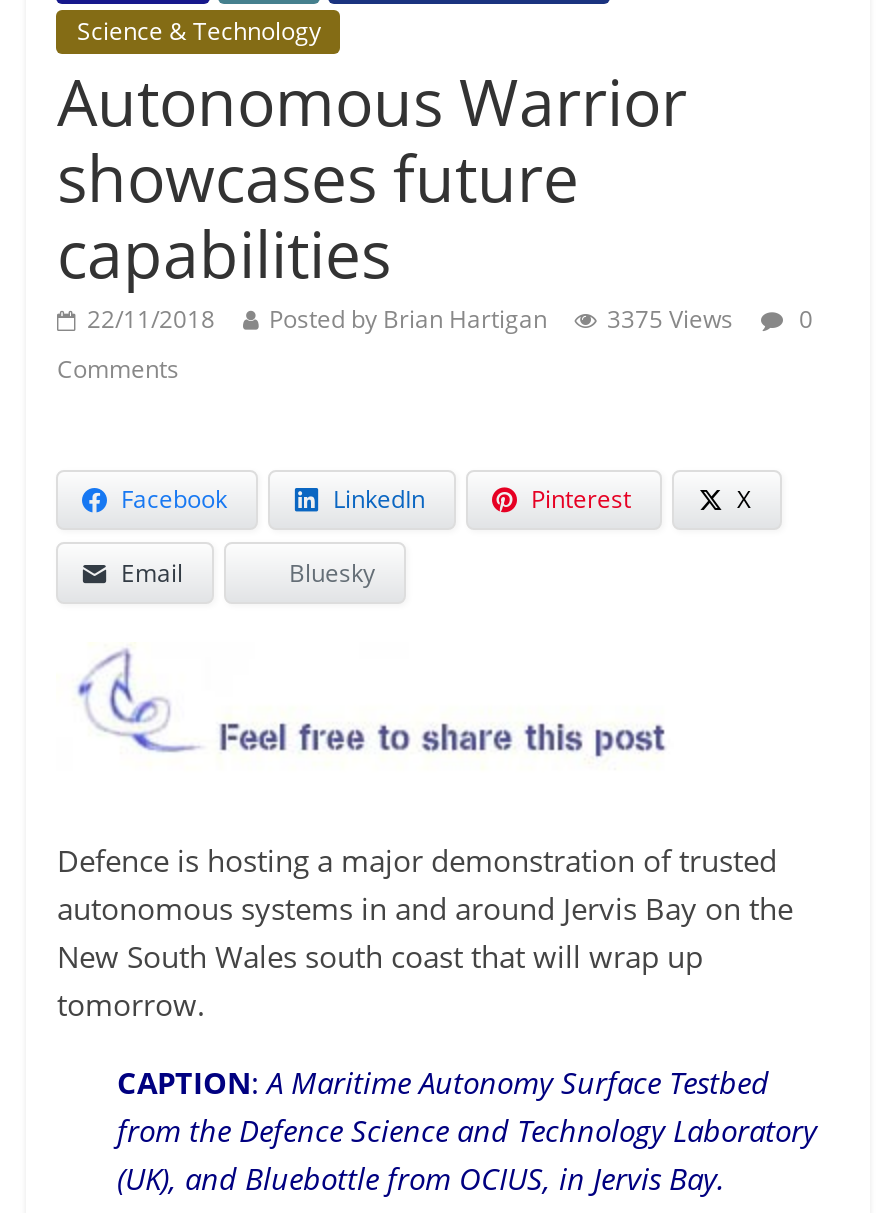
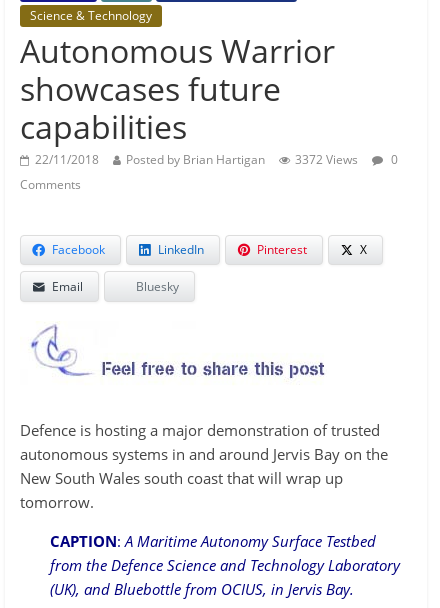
- 22/11/2018 Posted by Brian Hartigan 3375 Views 0
+ 22/11/2018 Posted by Brian Hartigan 3372 Views 0
